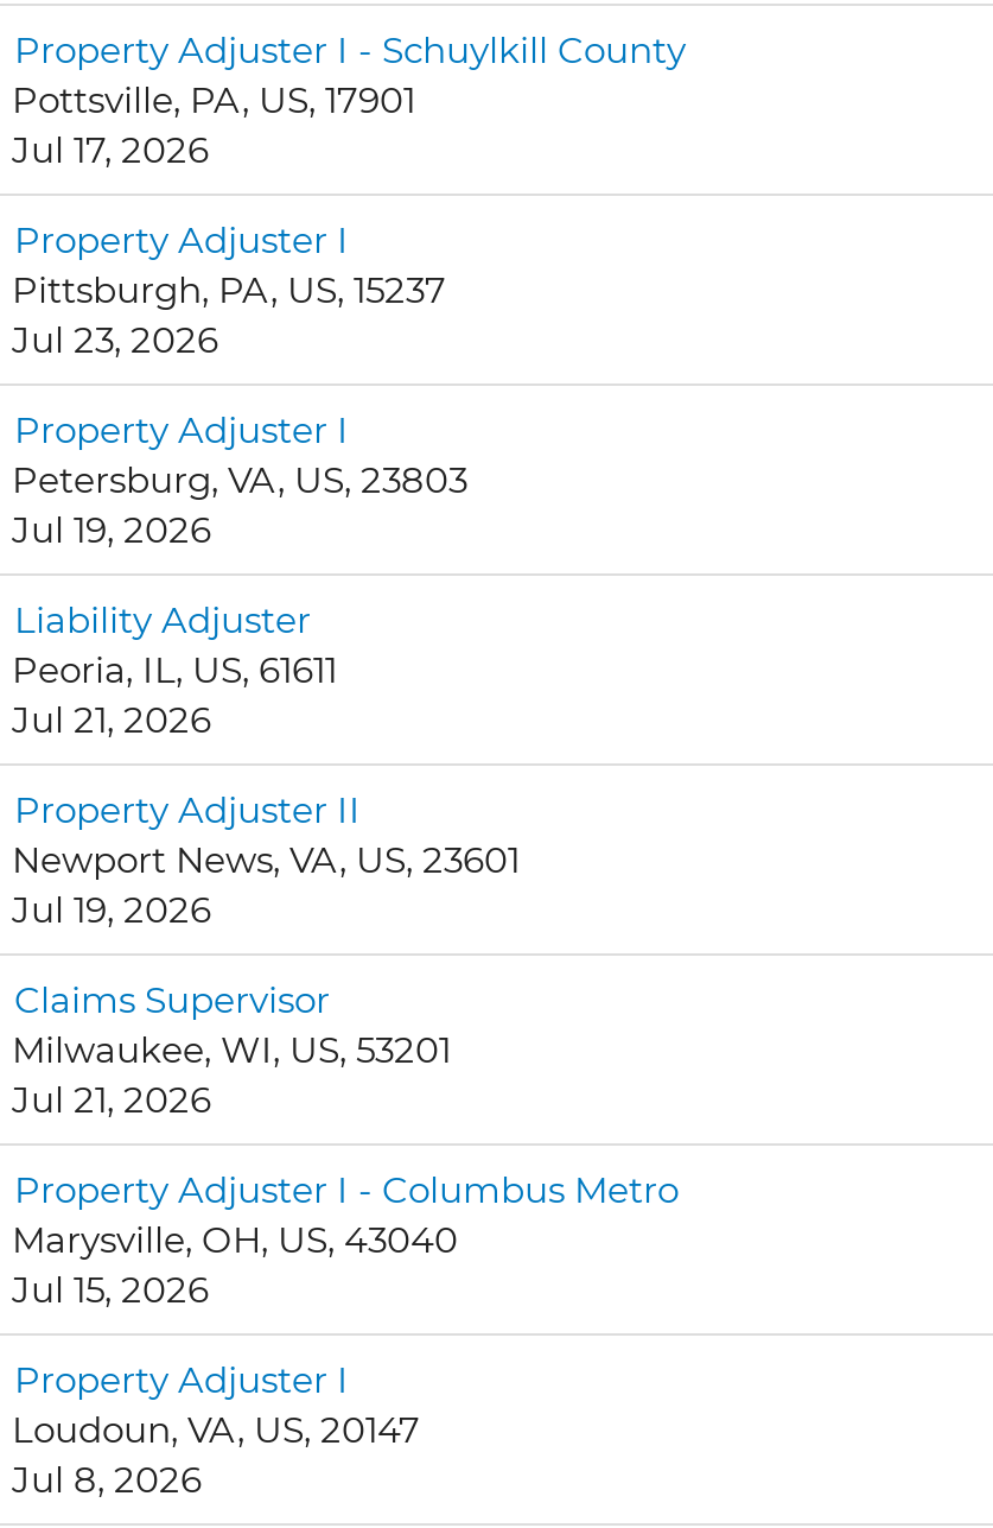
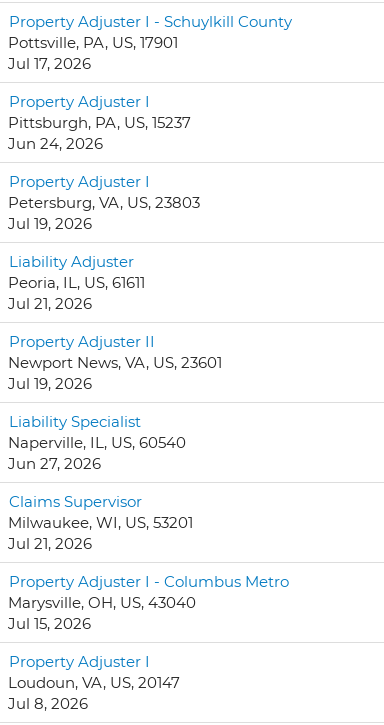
- Jul 23, 2026
+ Jun 24, 2026

+ Liability Specialist
+ Naperville, IL, US, 60540
+ Jun 27, 2026
